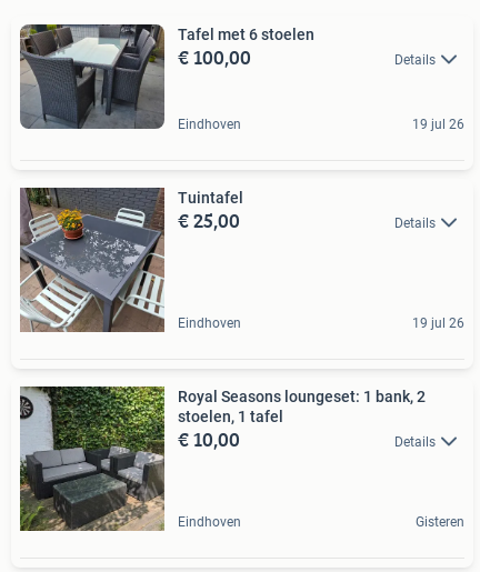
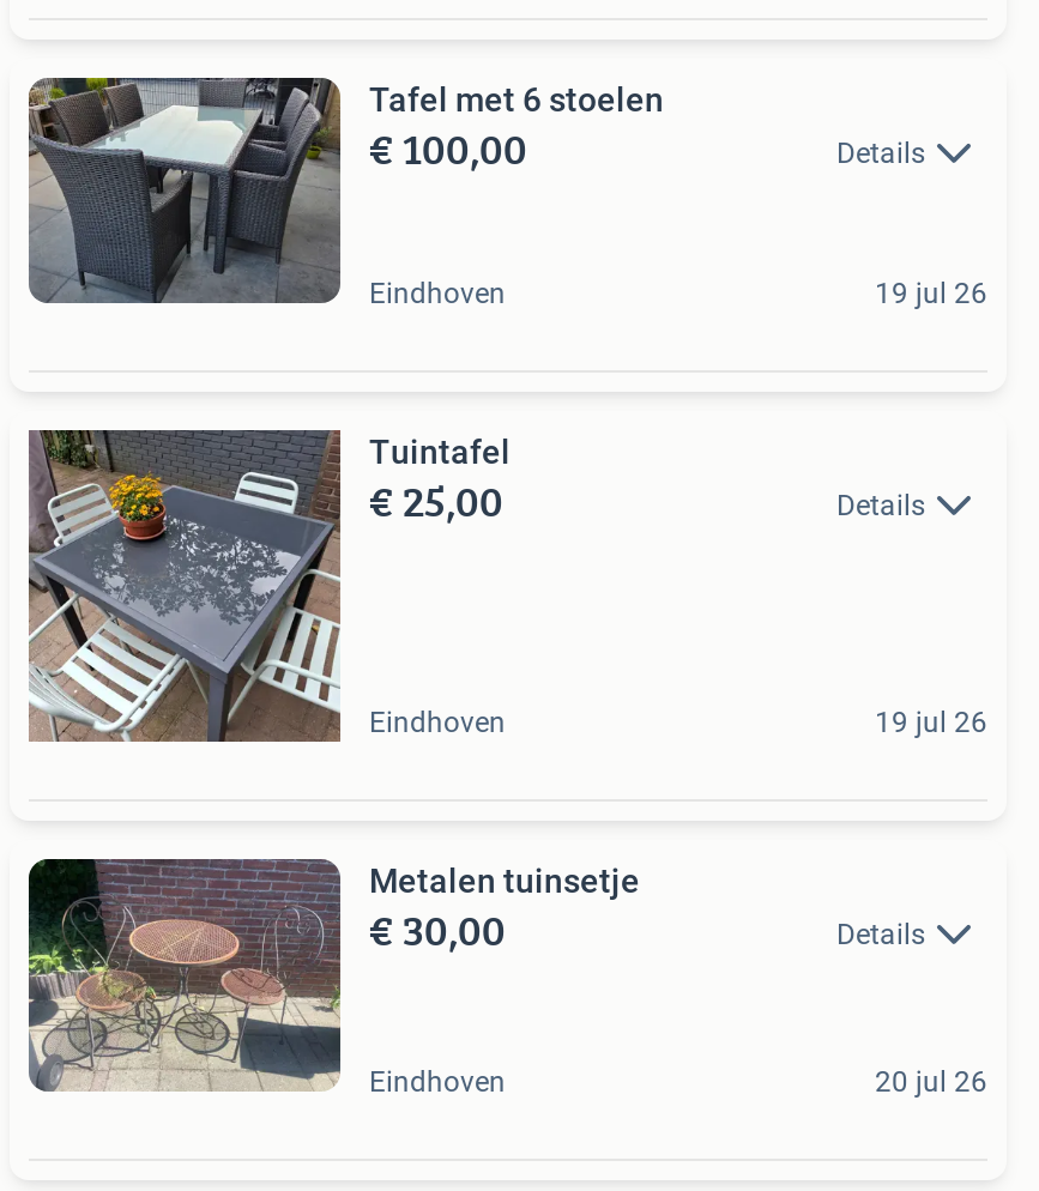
- [image]
- Royal Seasons loungeset: 1 bank, 2
- stoelen, 1 tafel
- € 10,00
+ [image]
+ Metalen tuinsetje
+ € 30,00

- Gisteren
+ 20 jul 26
